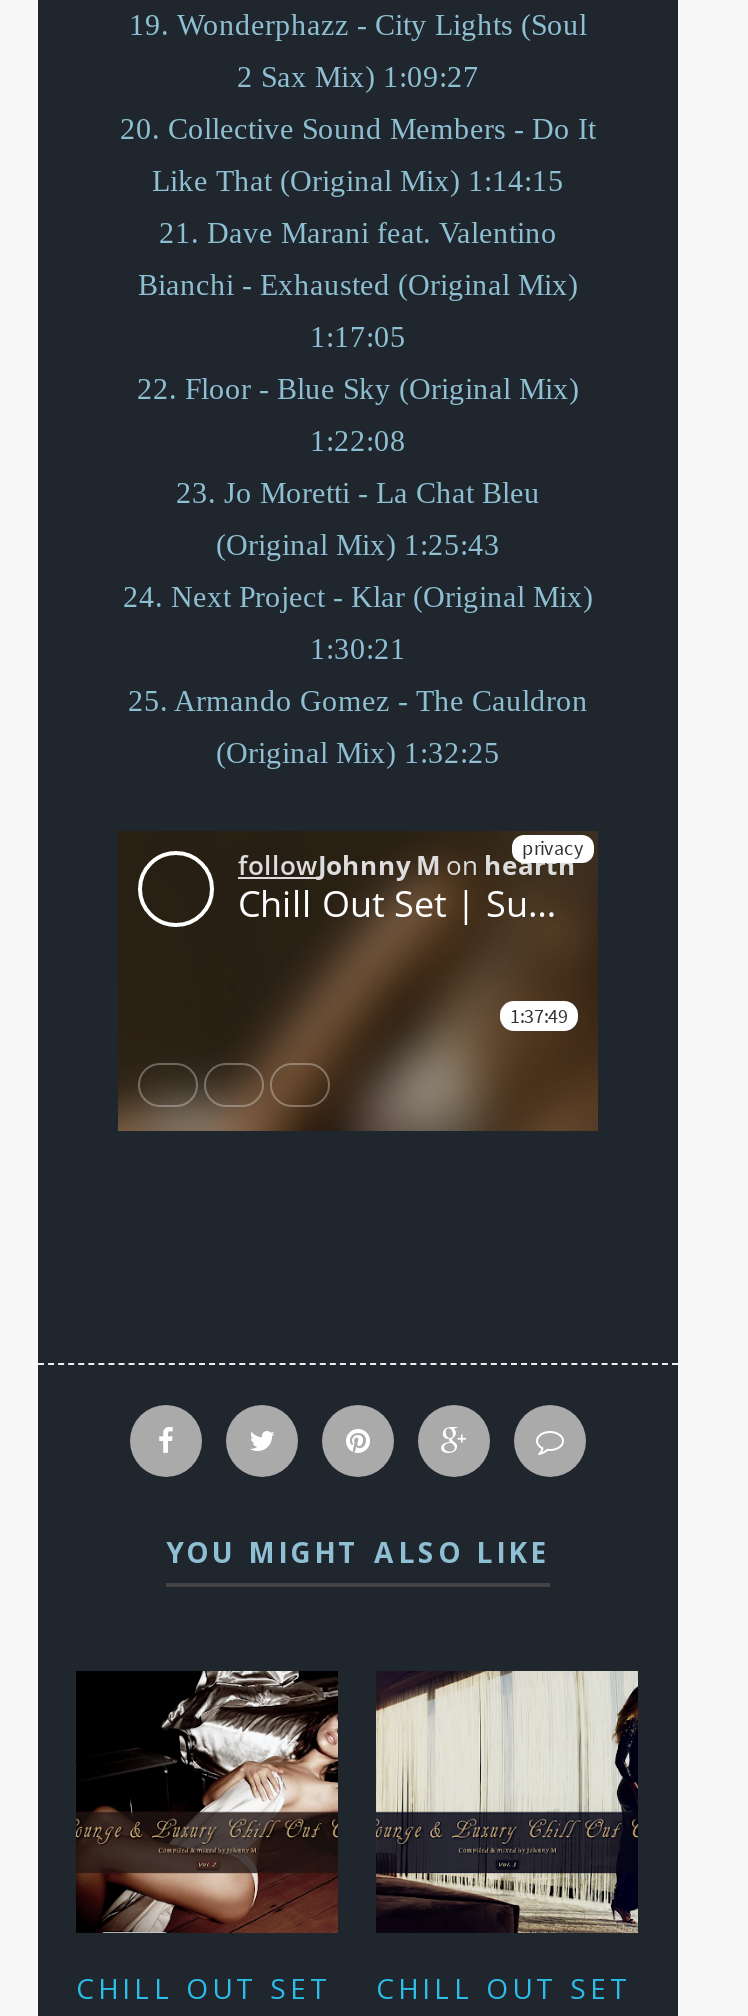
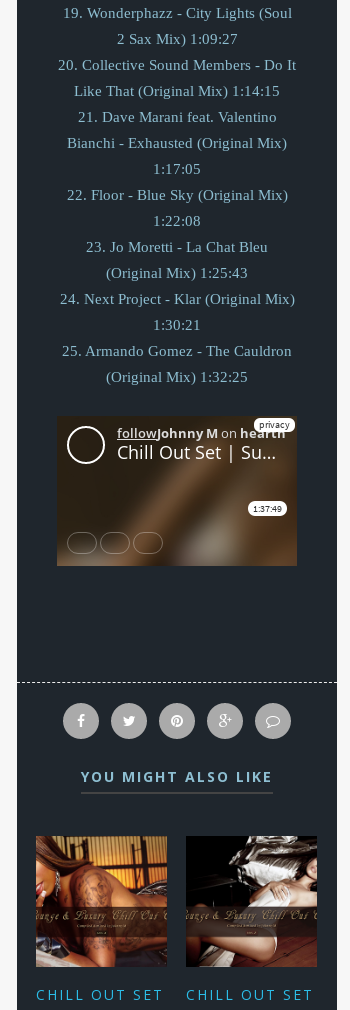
- [image]
+ [image]

- [image]
+ [image]
